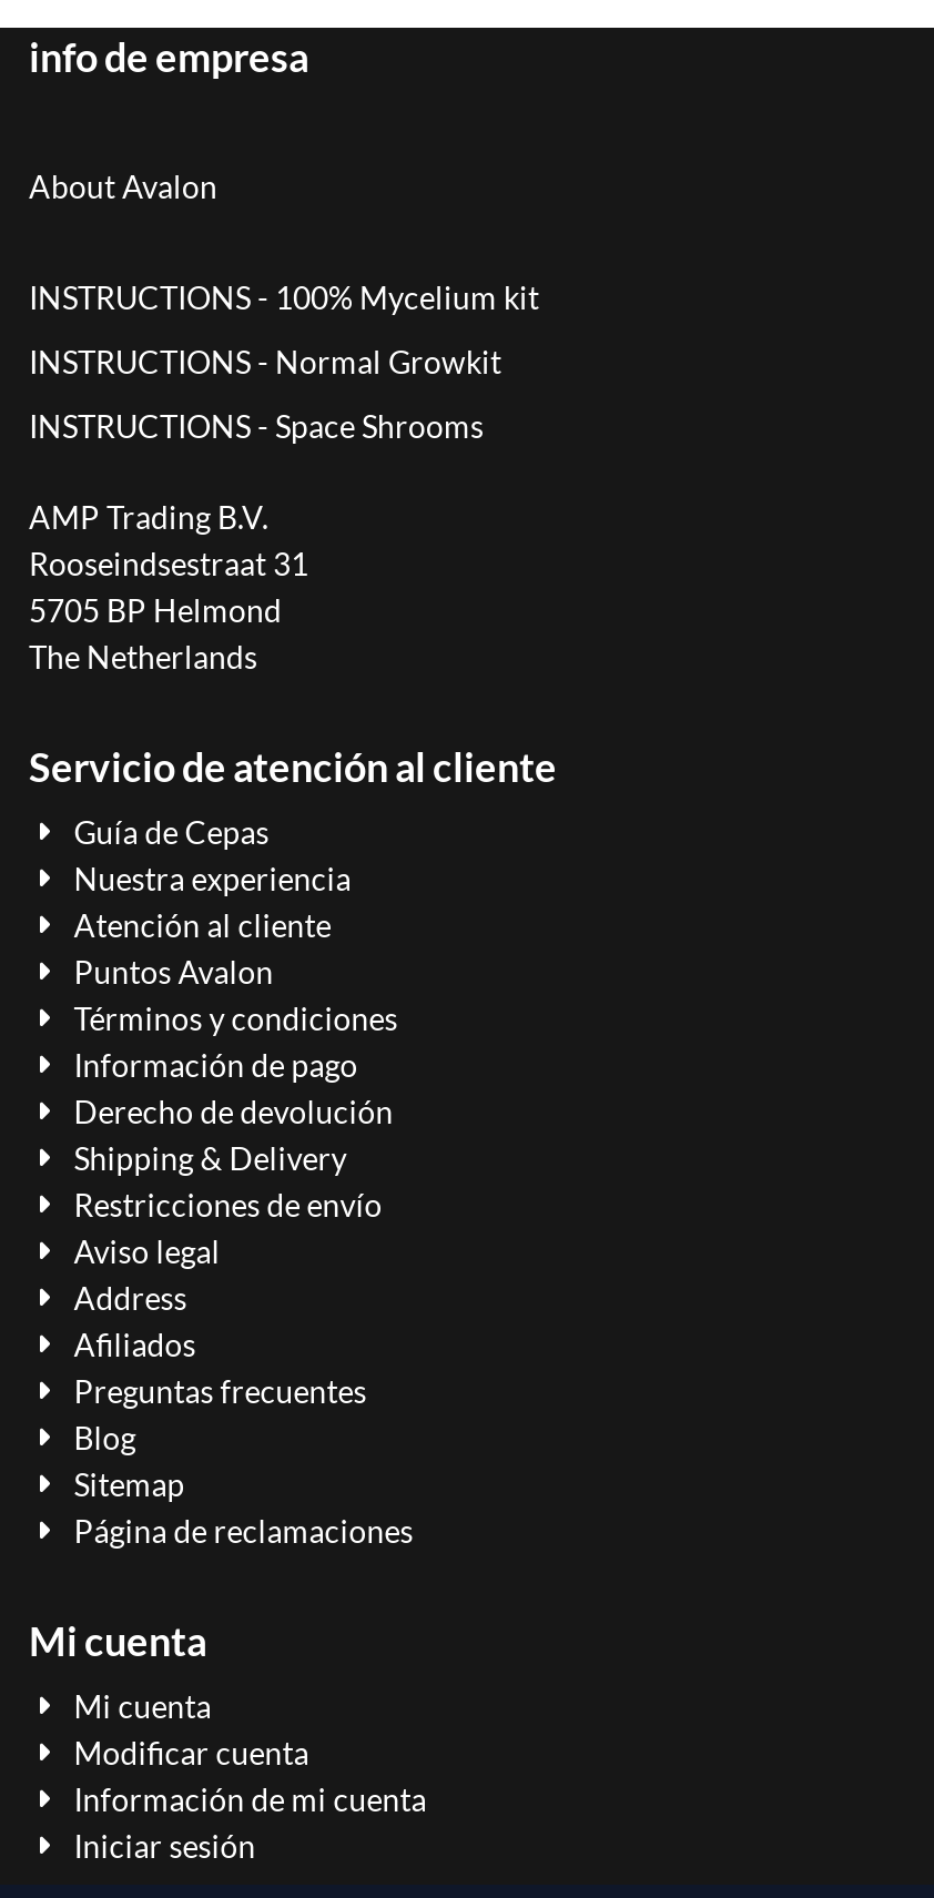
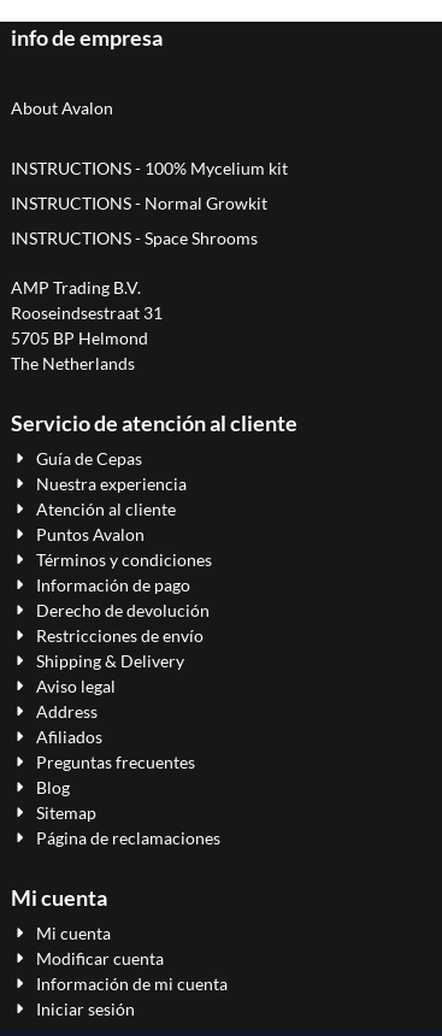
moved down: Shipping & Delivery

moved up: Restricciones de envío
